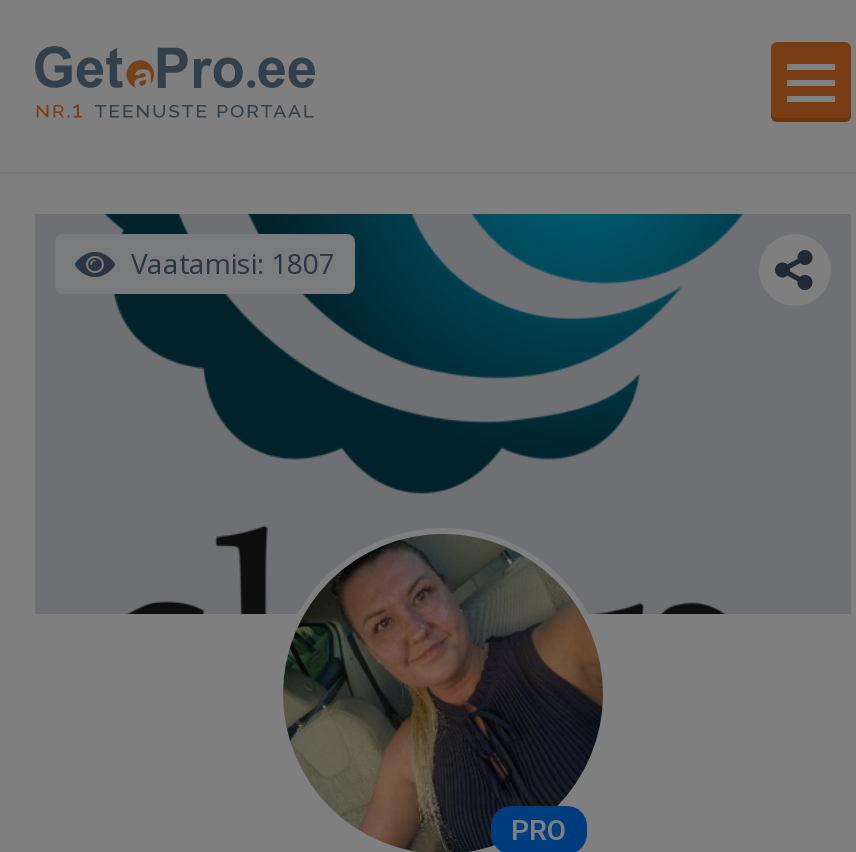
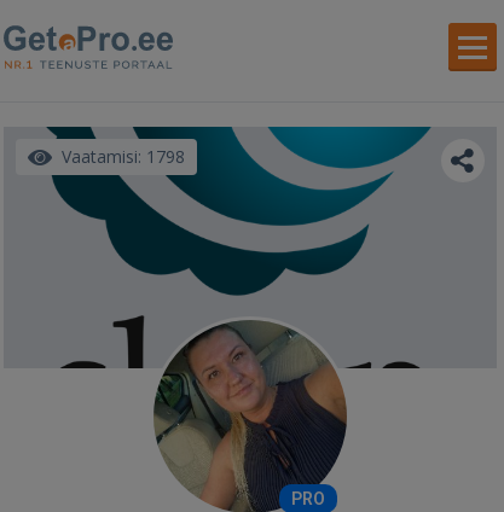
- Vaatamisi: 1807
+ Vaatamisi: 1798
